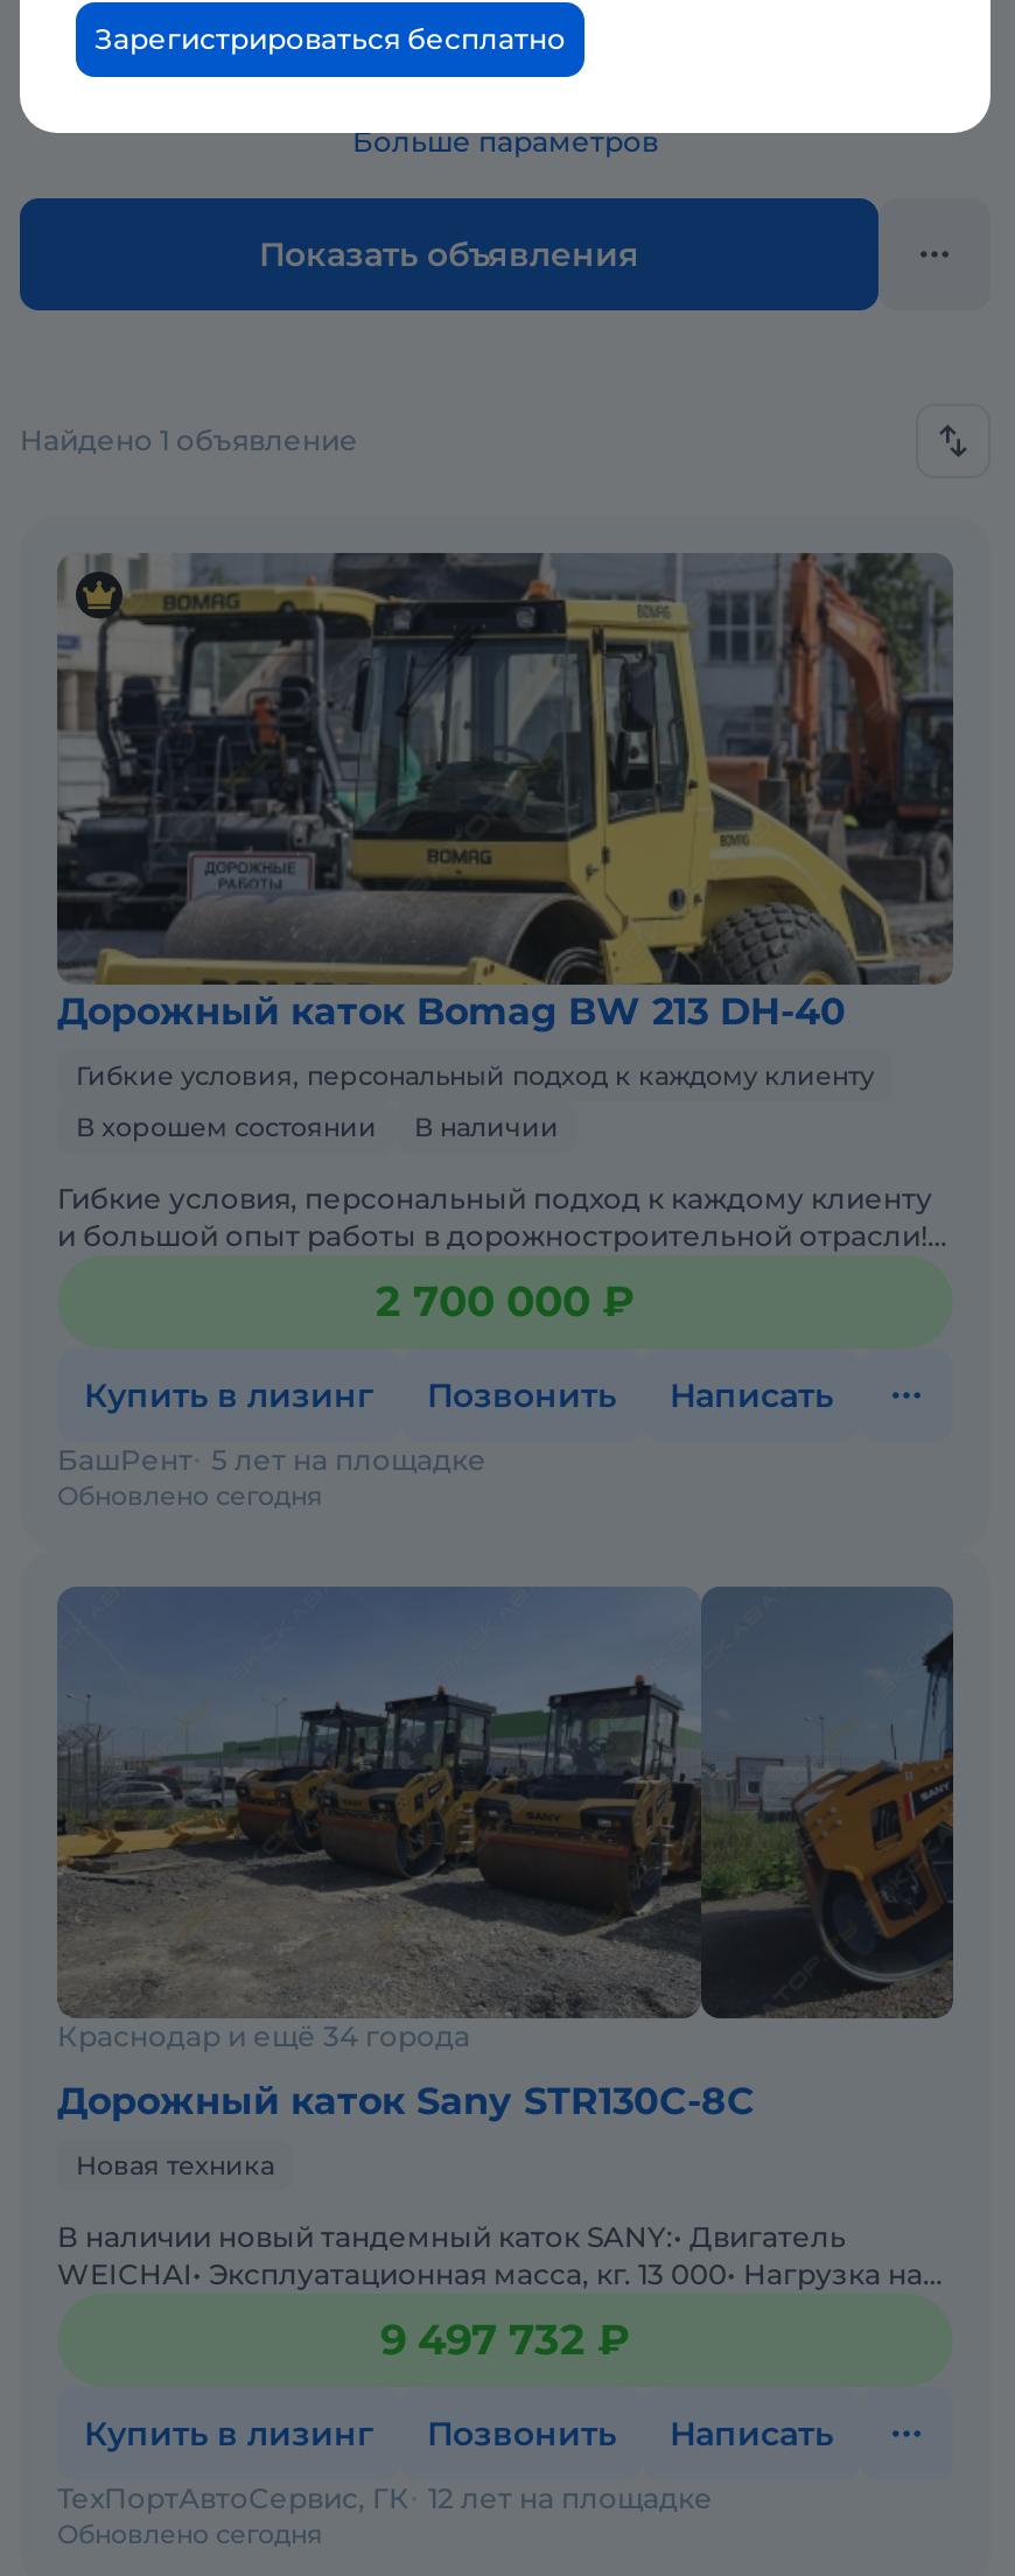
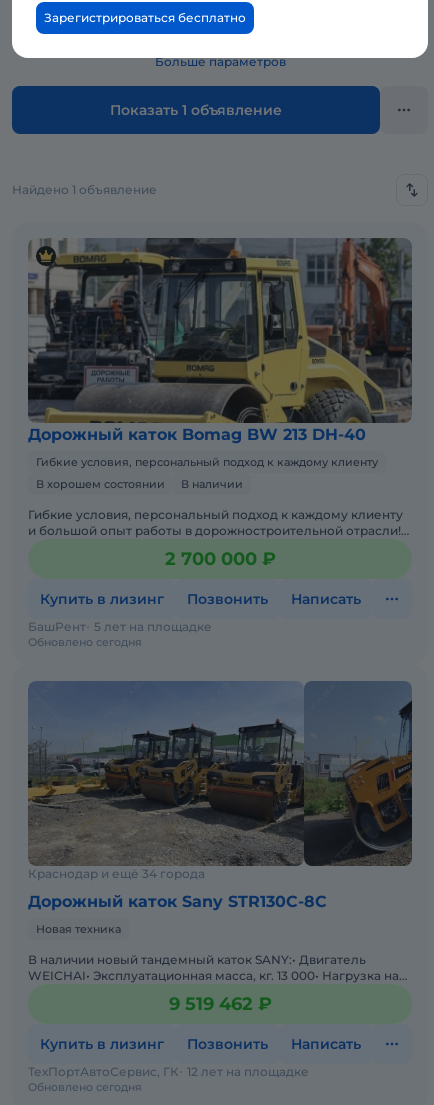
- Показать объявления
+ Показать 1 объявление

- 9 497 732 ₽
+ 9 519 462 ₽
